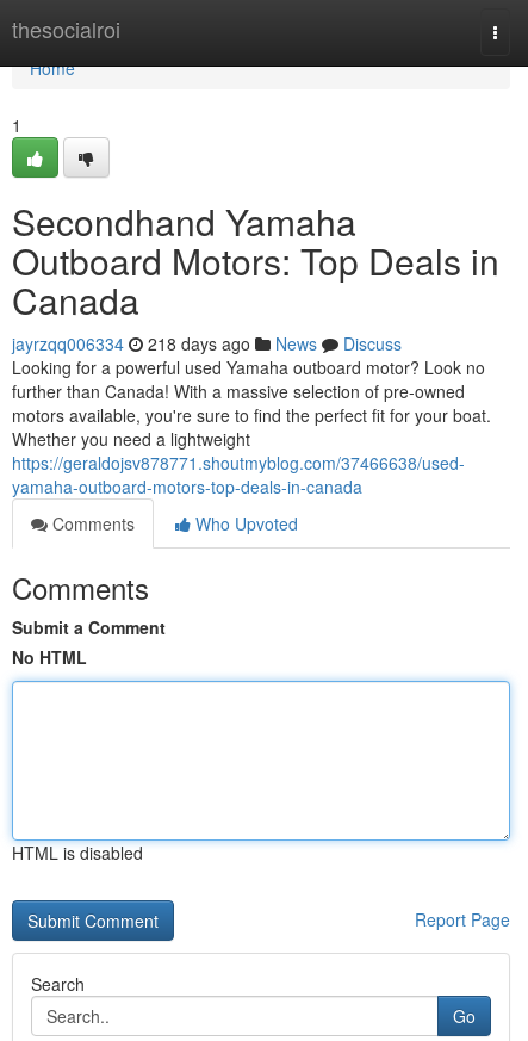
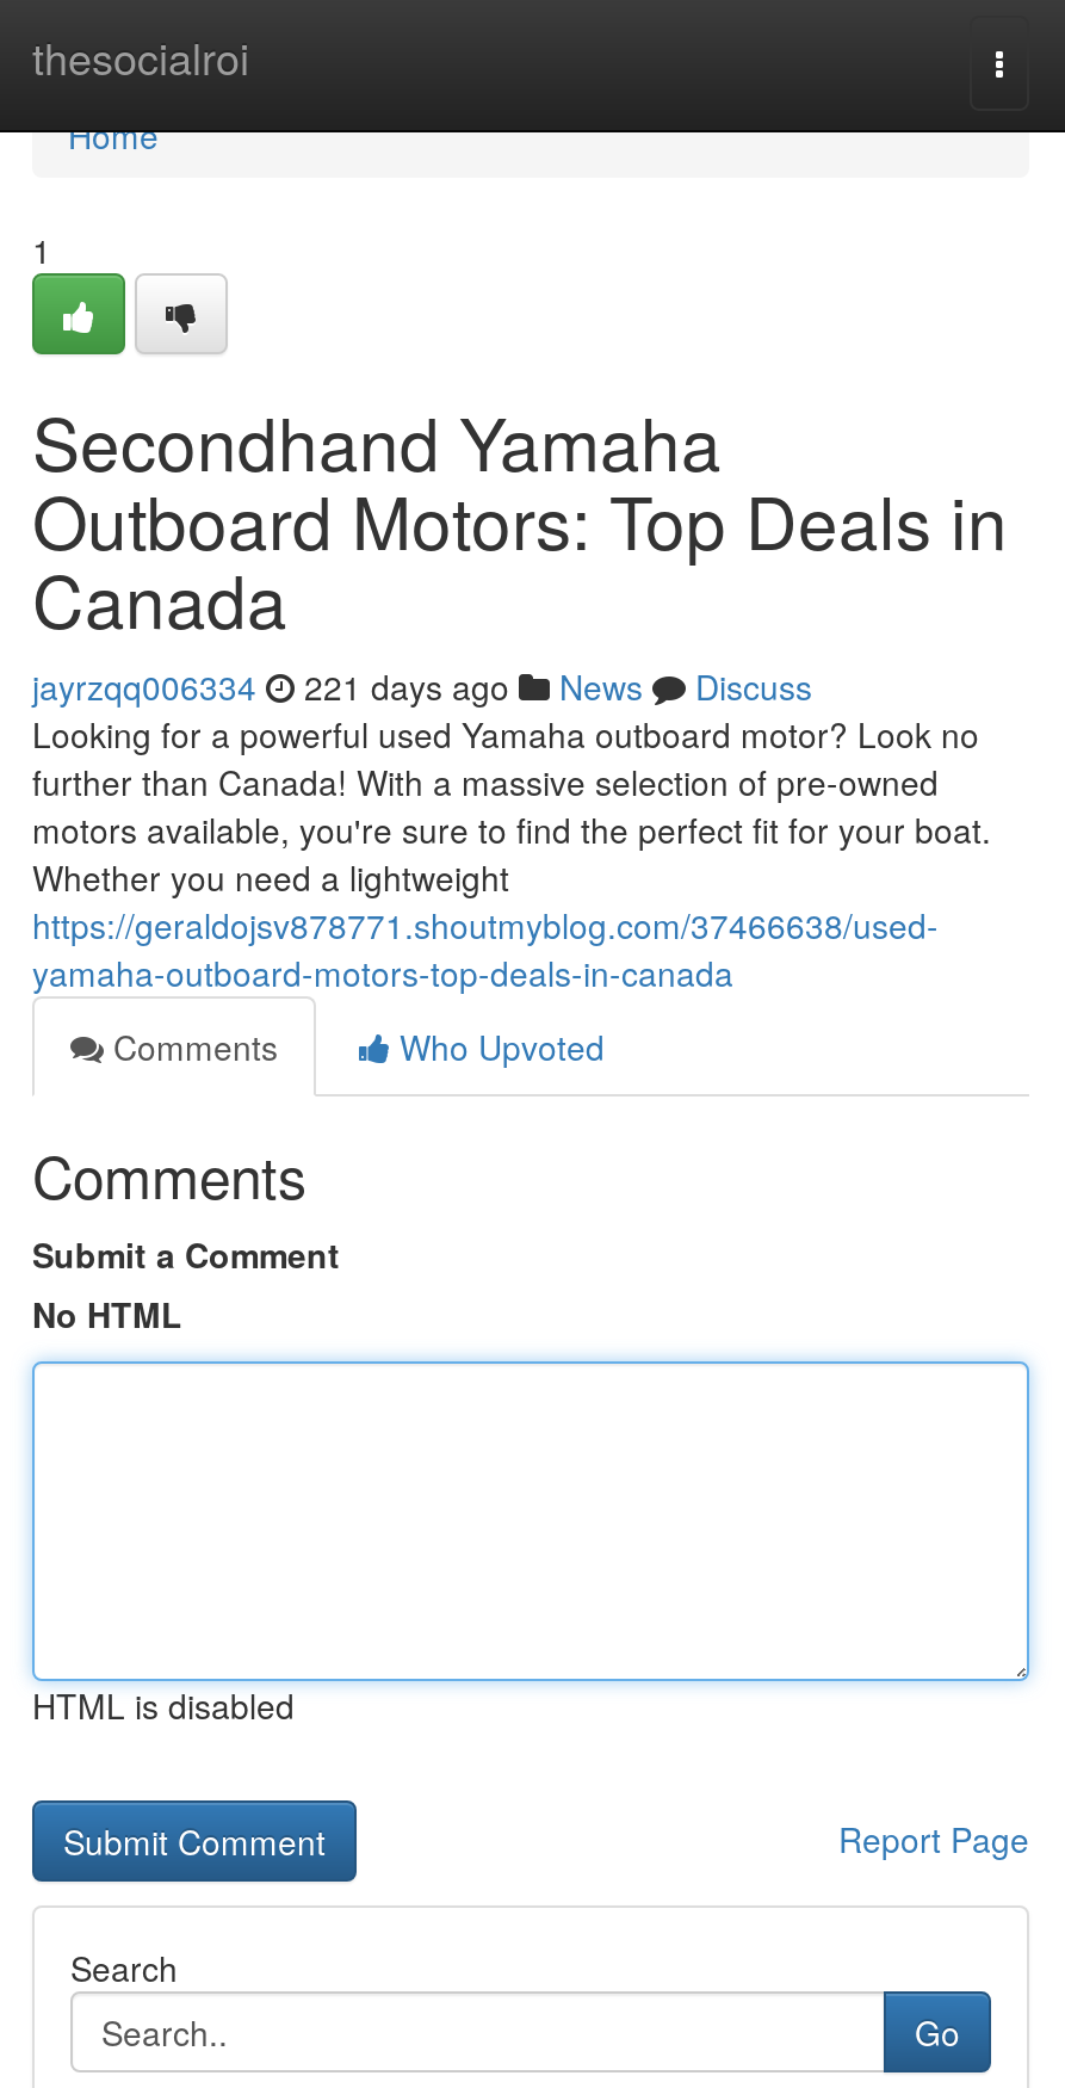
- jayrzqq006334 218 days ago News Discuss
+ jayrzqq006334 221 days ago News Discuss
